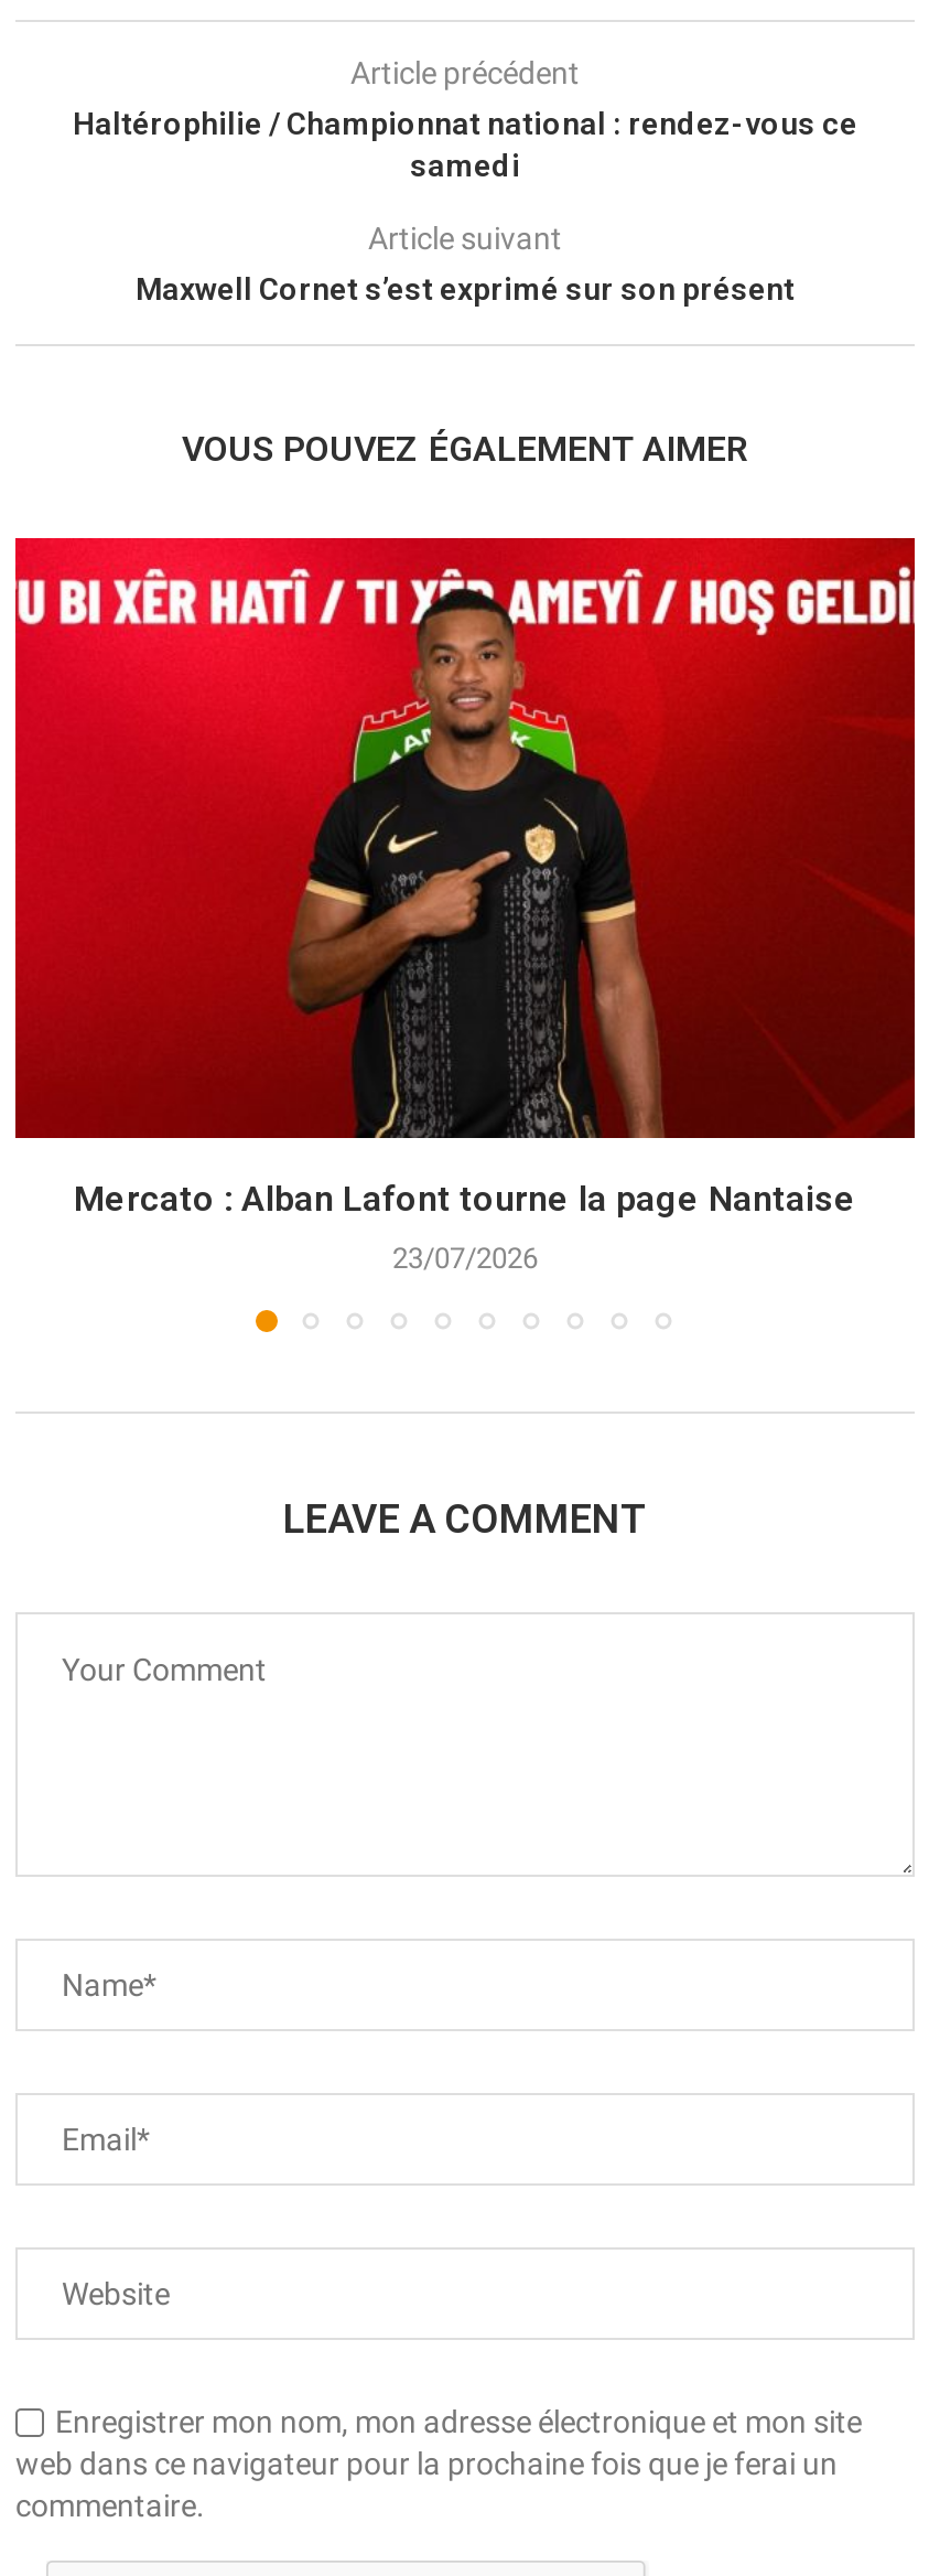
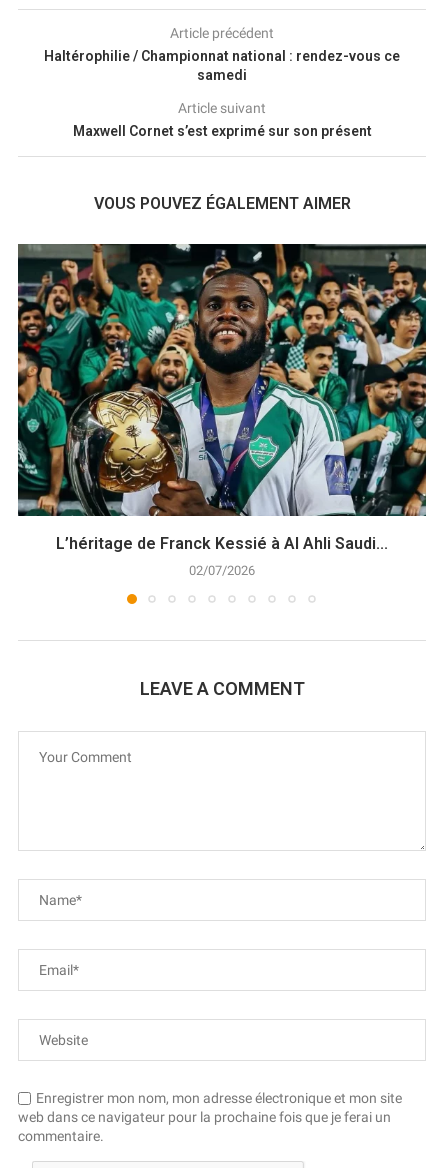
- [image]
- Mercato : Alban Lafont tourne la page Nantaise
+ [image]
+ L’héritage de Franck Kessié à Al Ahli Saudi...

- 23/07/2026
+ 02/07/2026
